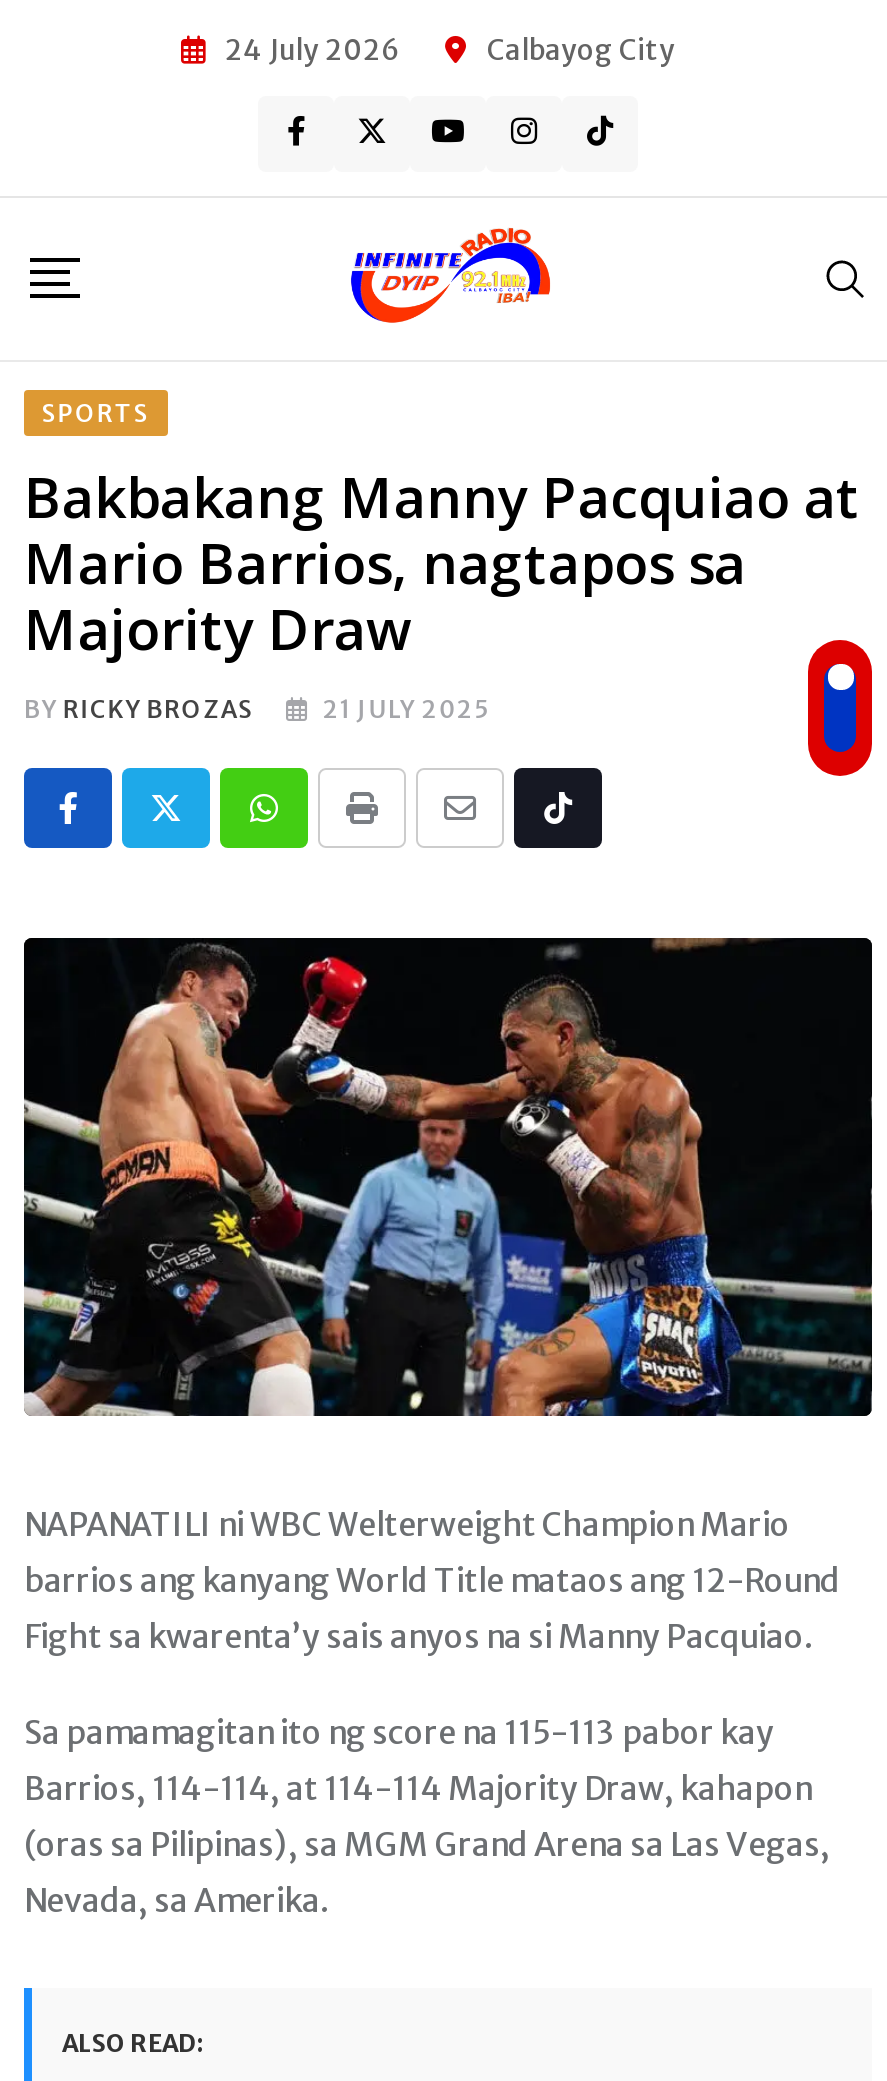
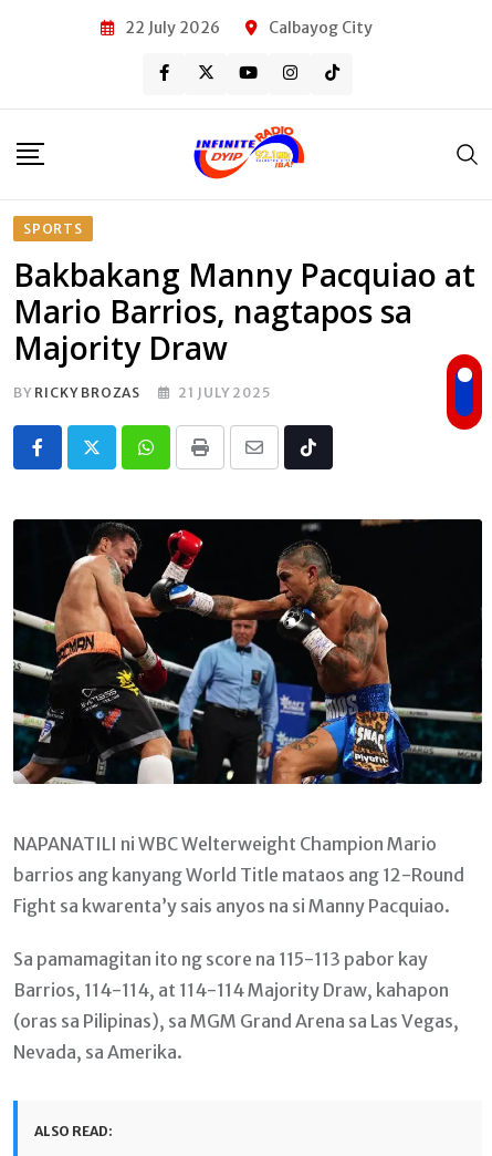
- 24 July 2026
+ 22 July 2026
